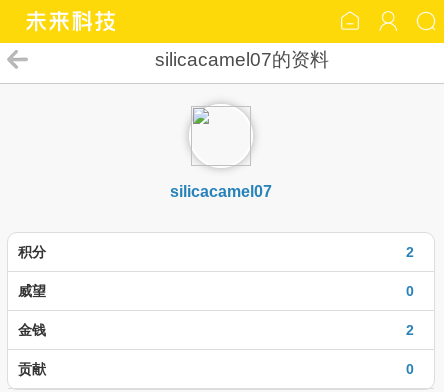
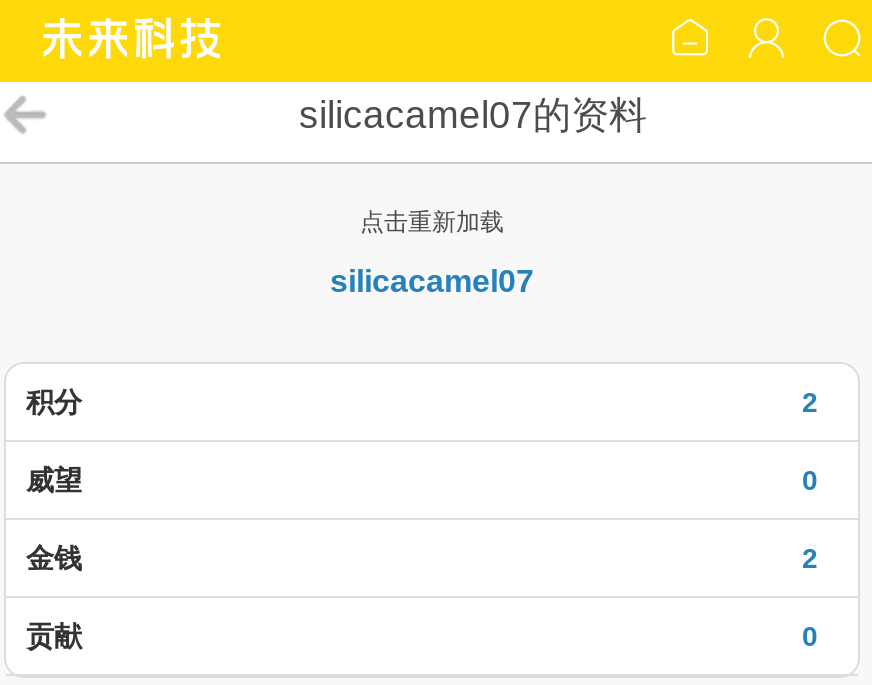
+ 点击重新加载
